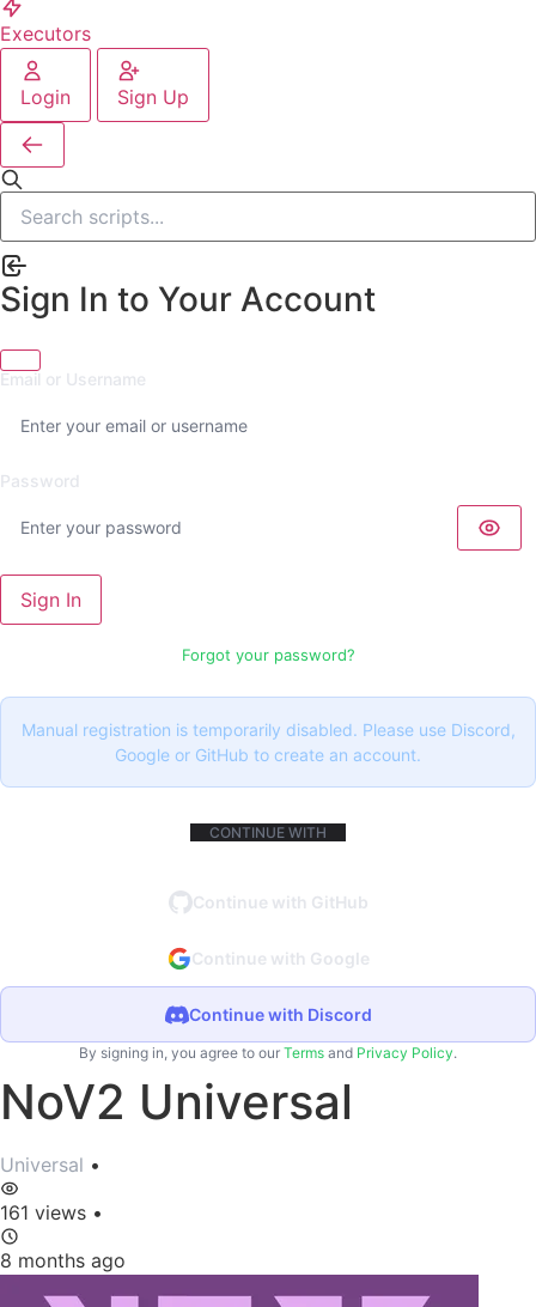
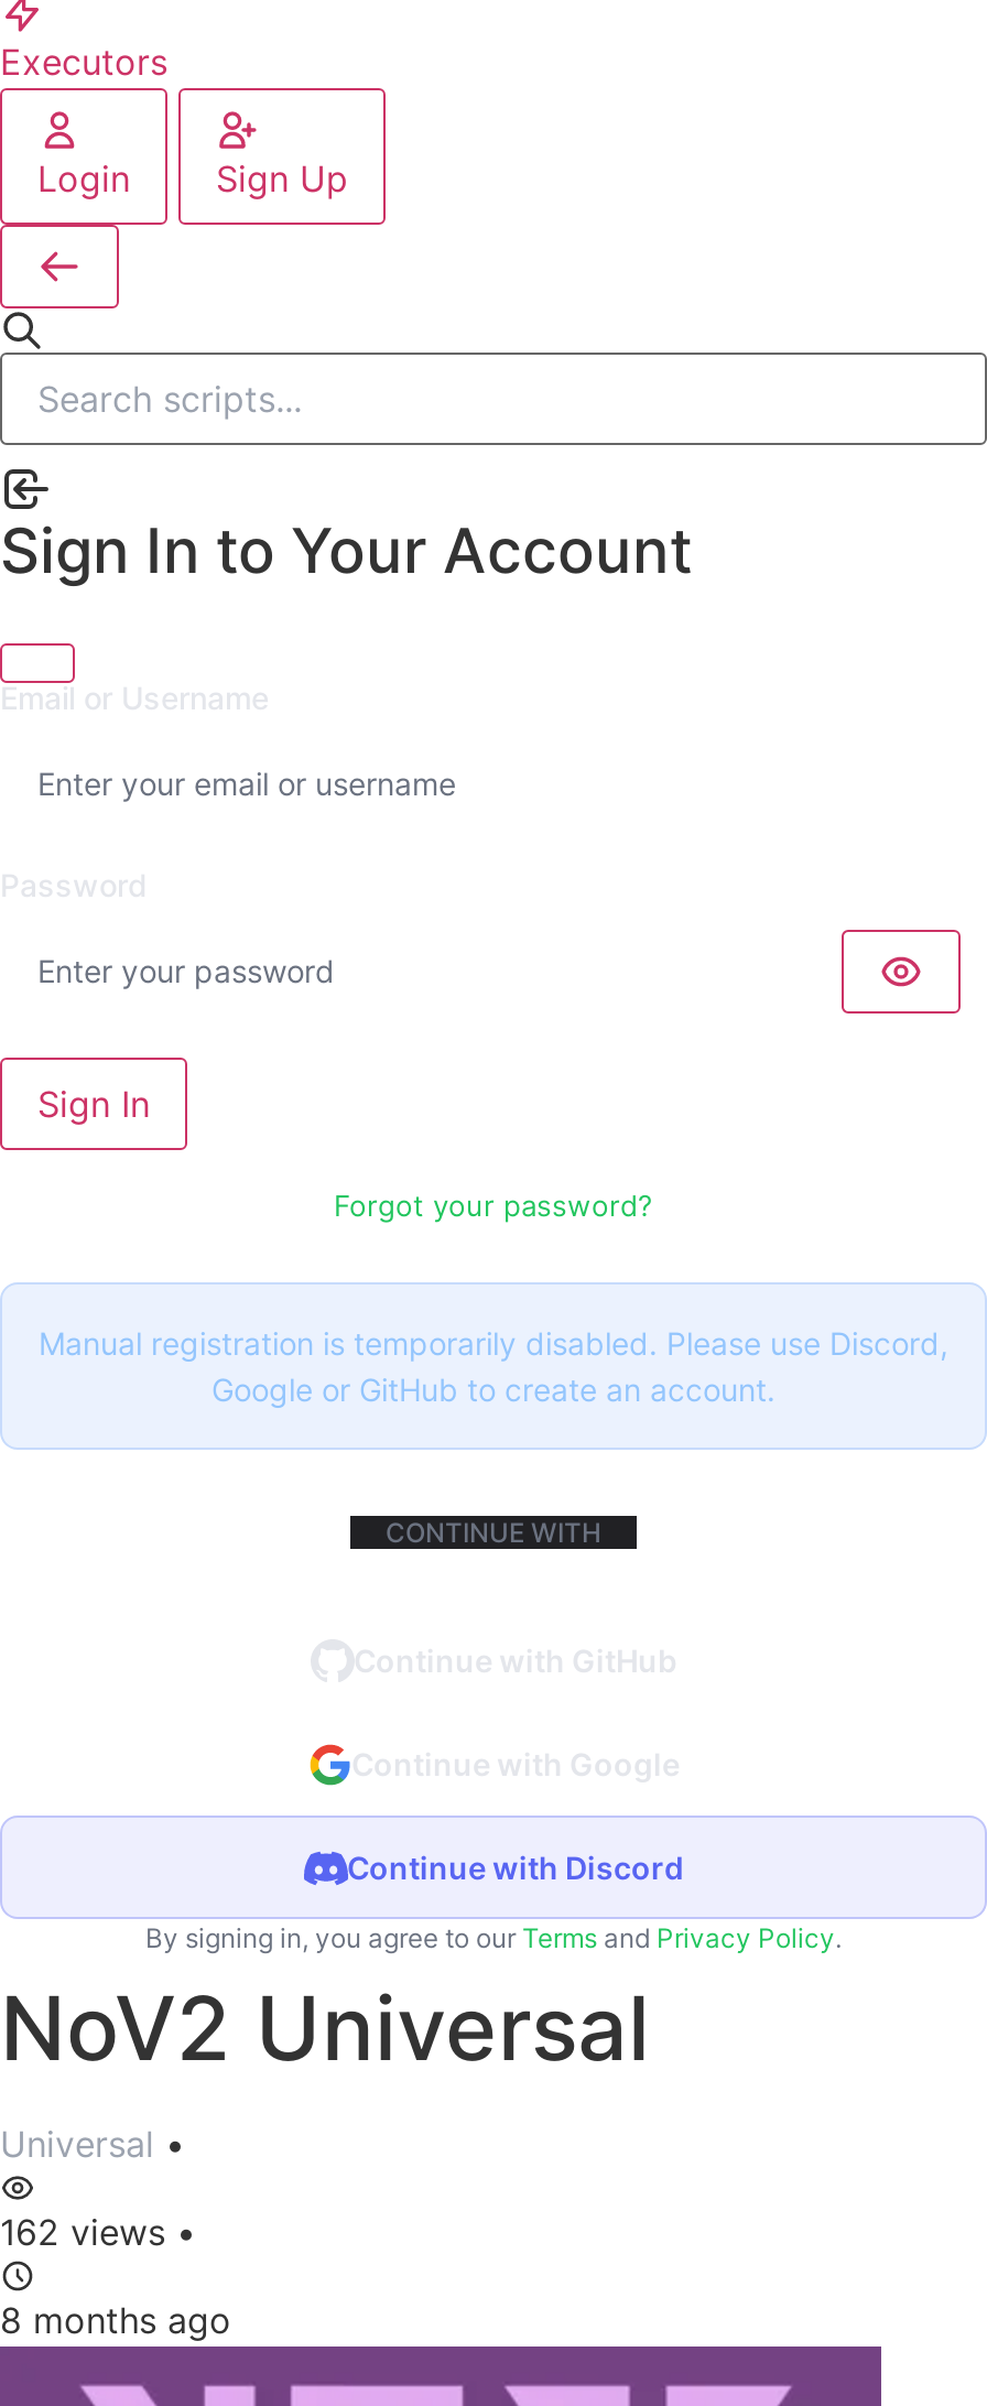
- 161 views •
+ 162 views •
